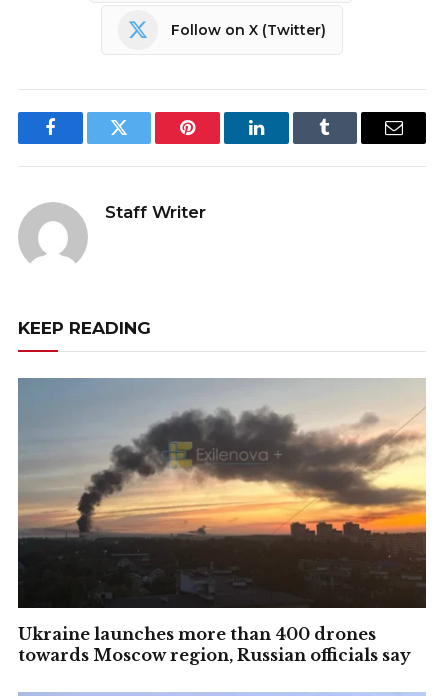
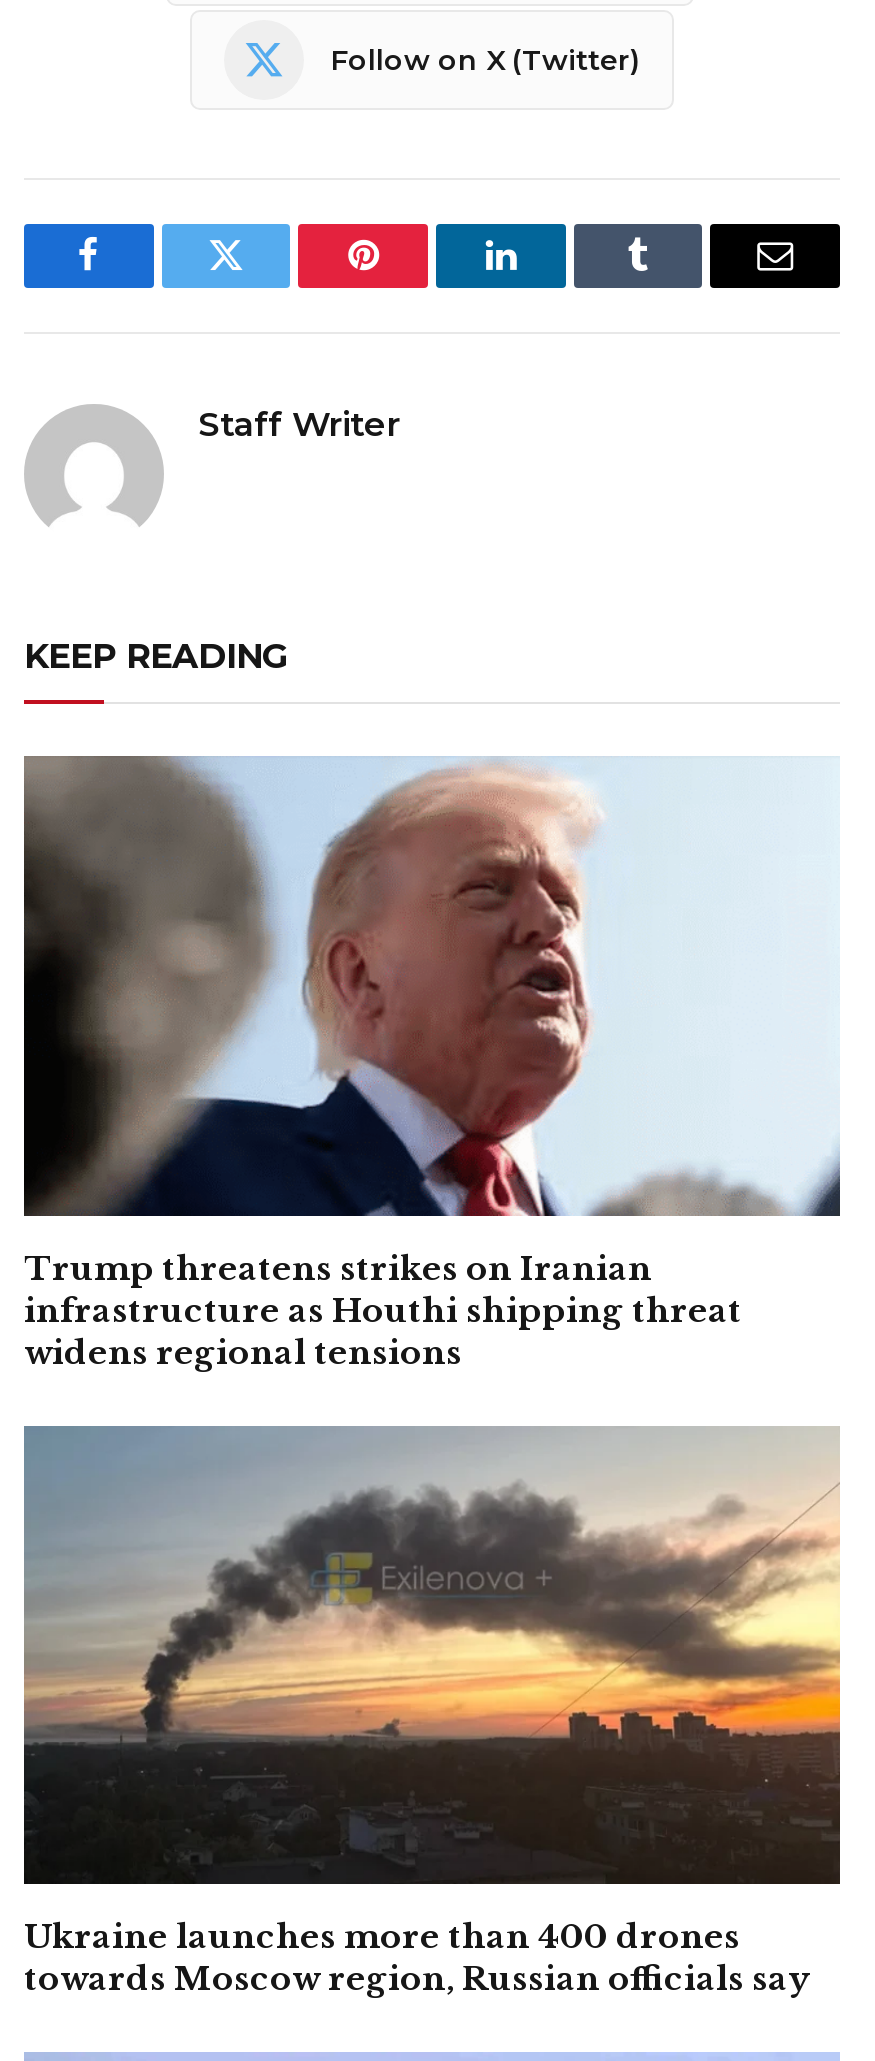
+ [image]
+ Trump threatens strikes on Iranian
+ infrastructure as Houthi shipping threat
+ widens regional tensions
